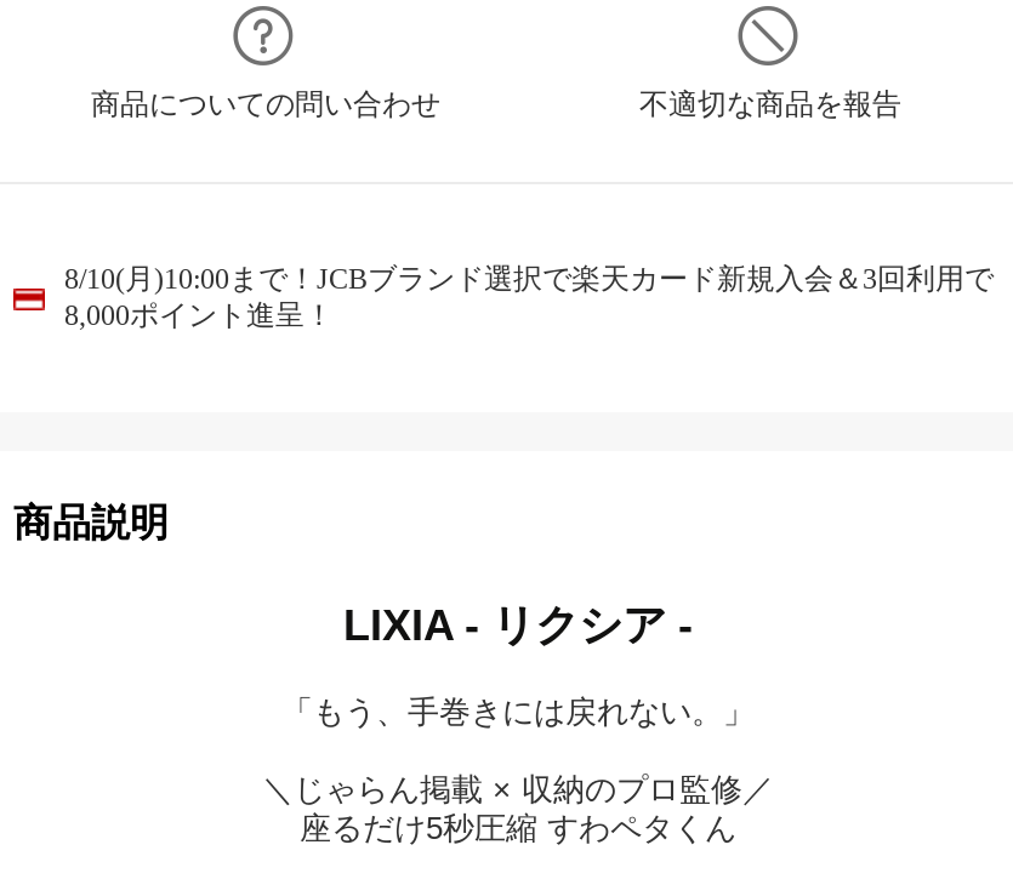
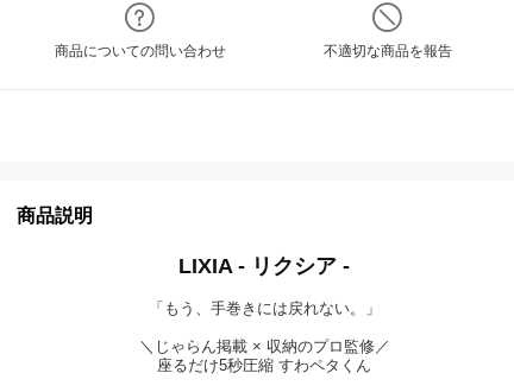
- 8/10(月)10:00まで！JCBブランド選択で楽天カード新規入会＆3回利用で
- 8,000ポイント進呈！
